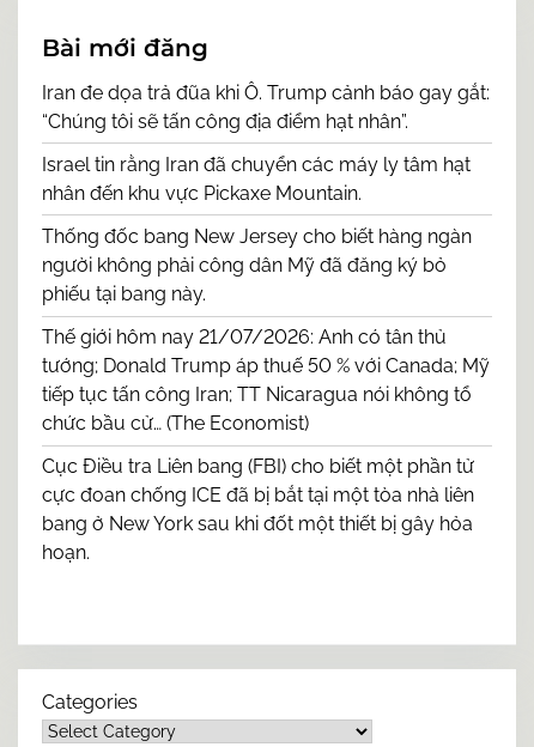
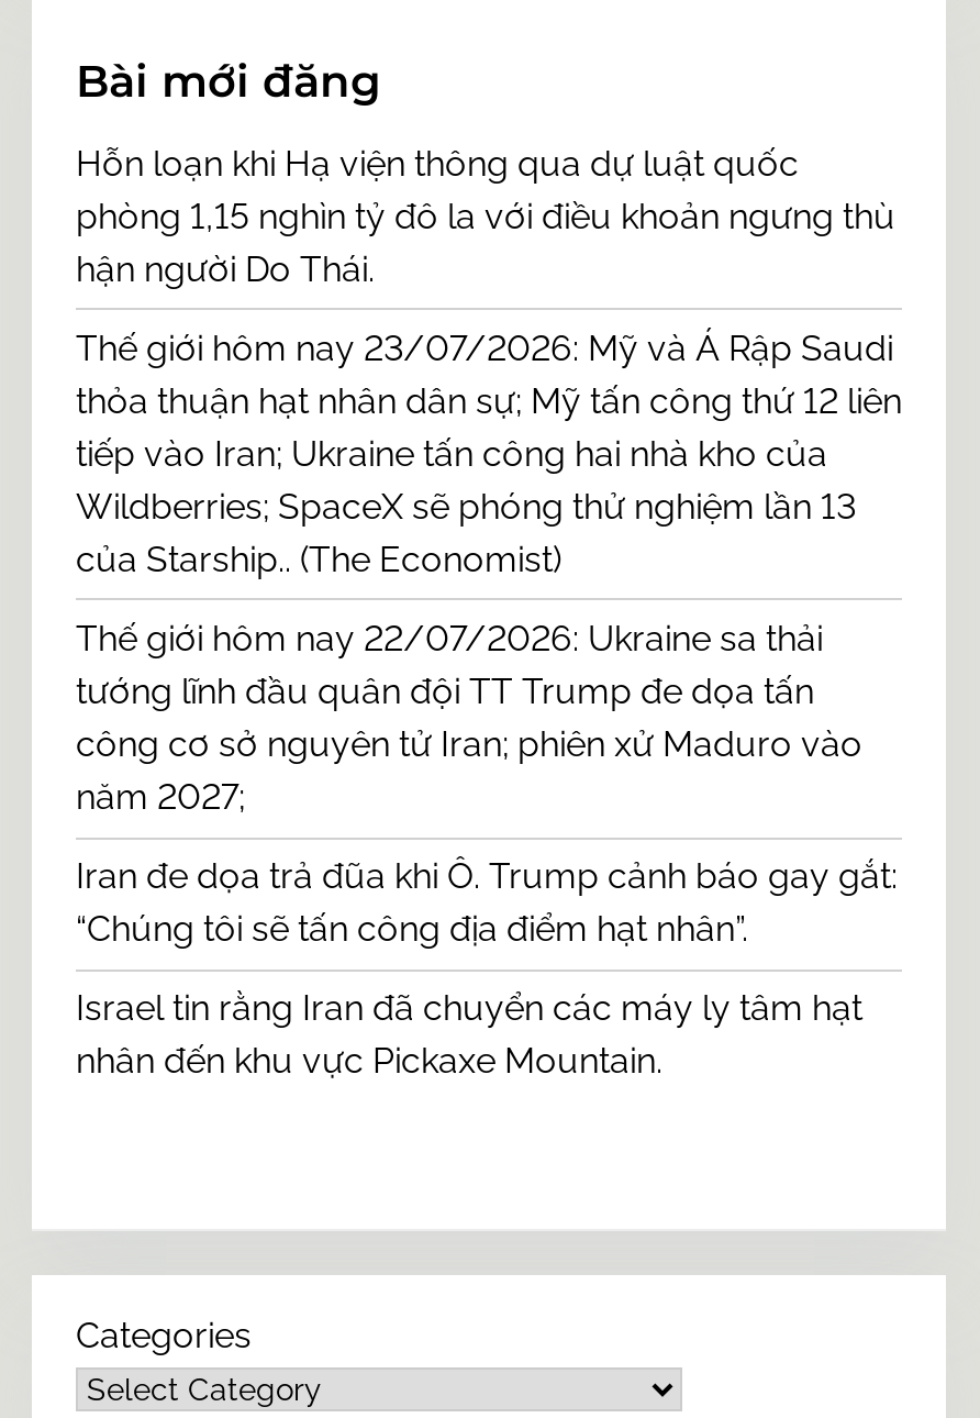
+ Hỗn loạn khi Hạ viện thông qua dự luật quốc
+ phòng 1,15 nghìn tỷ đô la với điều khoản ngưng thù
+ hận người Do Thái.
+ Thế giới hôm nay 23/07/2026: Mỹ và Á Rập Saudi
+ thỏa thuận hạt nhân dân sự; Mỹ tấn công thứ 12 liên
+ tiếp vào Iran; Ukraine tấn công hai nhà kho của
+ Wildberries; SpaceX sẽ phóng thử nghiệm lần 13
+ của Starship.. (The Economist)
+ Thế giới hôm nay 22/07/2026: Ukraine sa thải
+ tướng lĩnh đầu quân đội TT Trump đe dọa tấn
+ công cơ sở nguyên tử Iran; phiên xử Maduro vào
+ năm 2027;

moved down: Iran đe dọa trả đũa khi Ô. Trump cảnh báo gay gắt: | “Chúng tôi sẽ tấn công địa điểm hạt nhân”. | Israel tin rằng Iran đã chuyển các máy ly tâm hạt | nhân đến khu vực Pickaxe Mountain.

- Thống đốc bang New Jersey cho biết hàng ngàn
- người không phải công dân Mỹ đã đăng ký bỏ
- phiếu tại bang này.
- Thế giới hôm nay 21/07/2026: Anh có tân thủ
- tướng; Donald Trump áp thuế 50 % với Canada; Mỹ
- tiếp tục tấn công Iran; TT Nicaragua nói không tổ
- chức bầu cử… (The Economist)
- Cục Điều tra Liên bang (FBI) cho biết một phần tử
- cực đoan chống ICE đã bị bắt tại một tòa nhà liên
- bang ở New York sau khi đốt một thiết bị gây hỏa
- hoạn.
